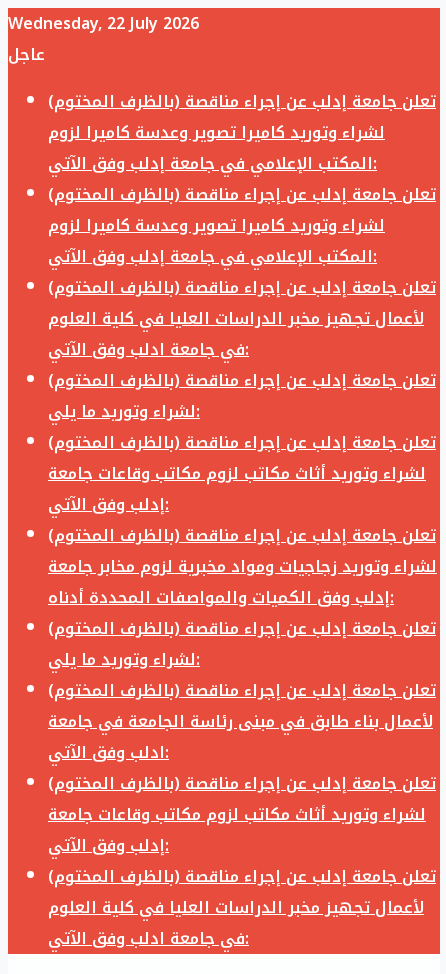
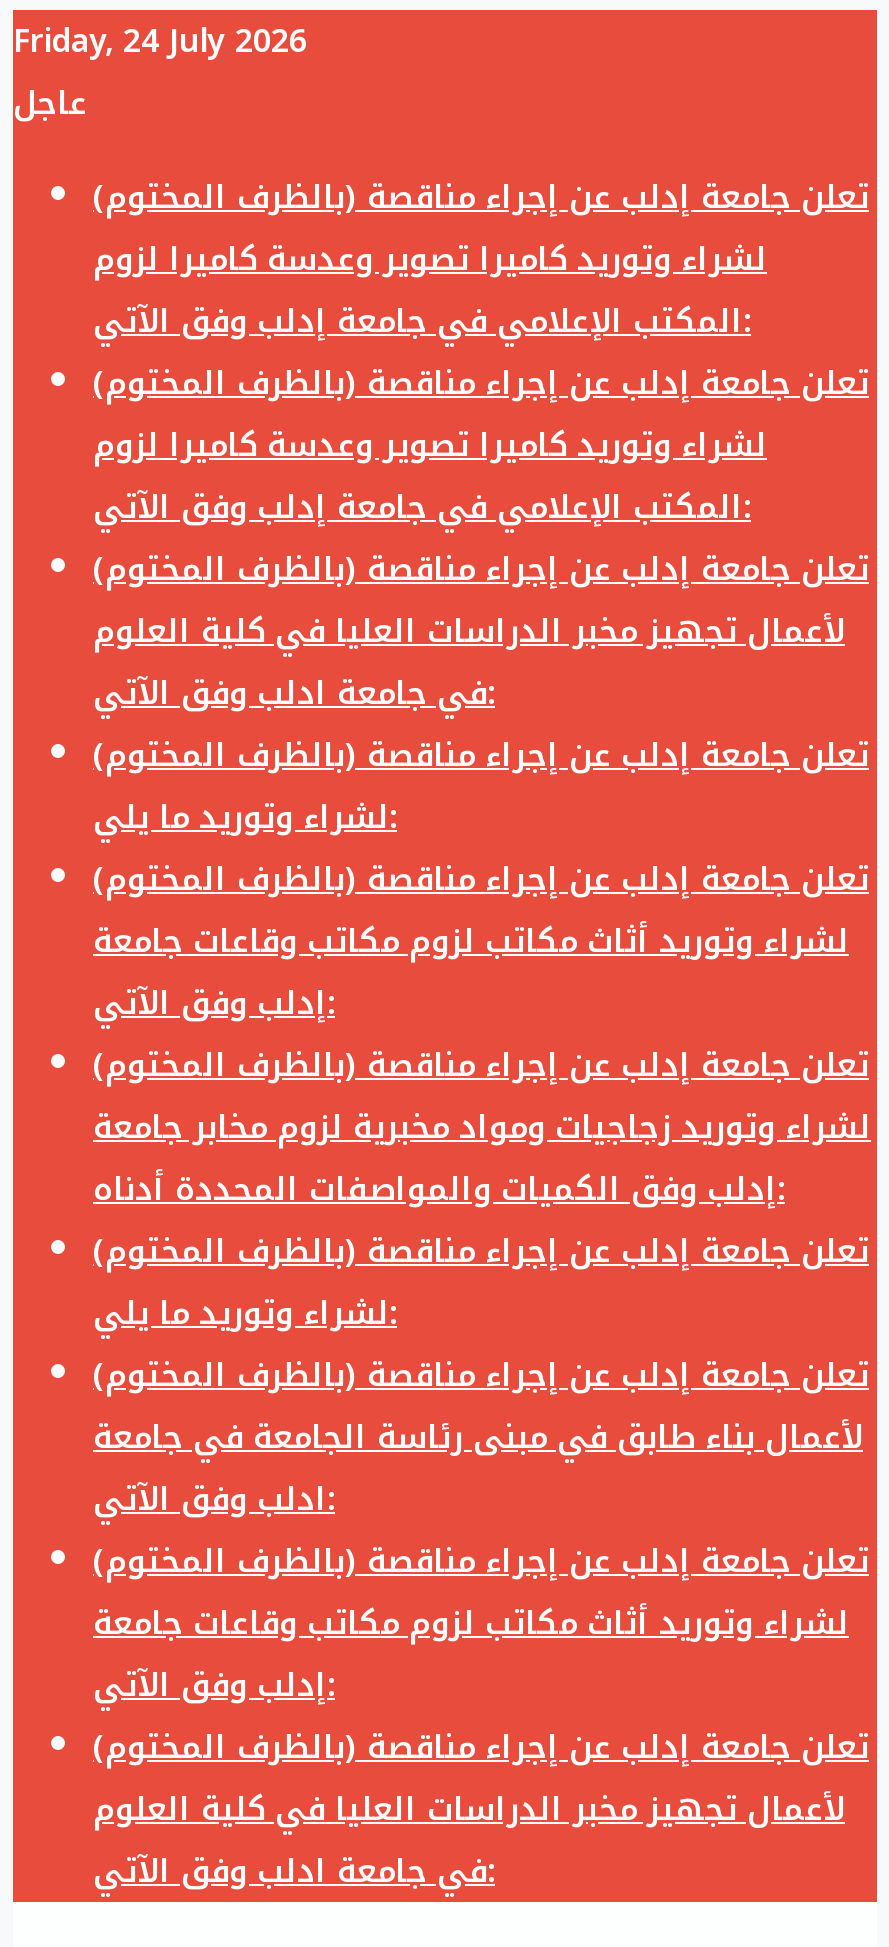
- Wednesday, 22 July 2026
+ Friday, 24 July 2026
